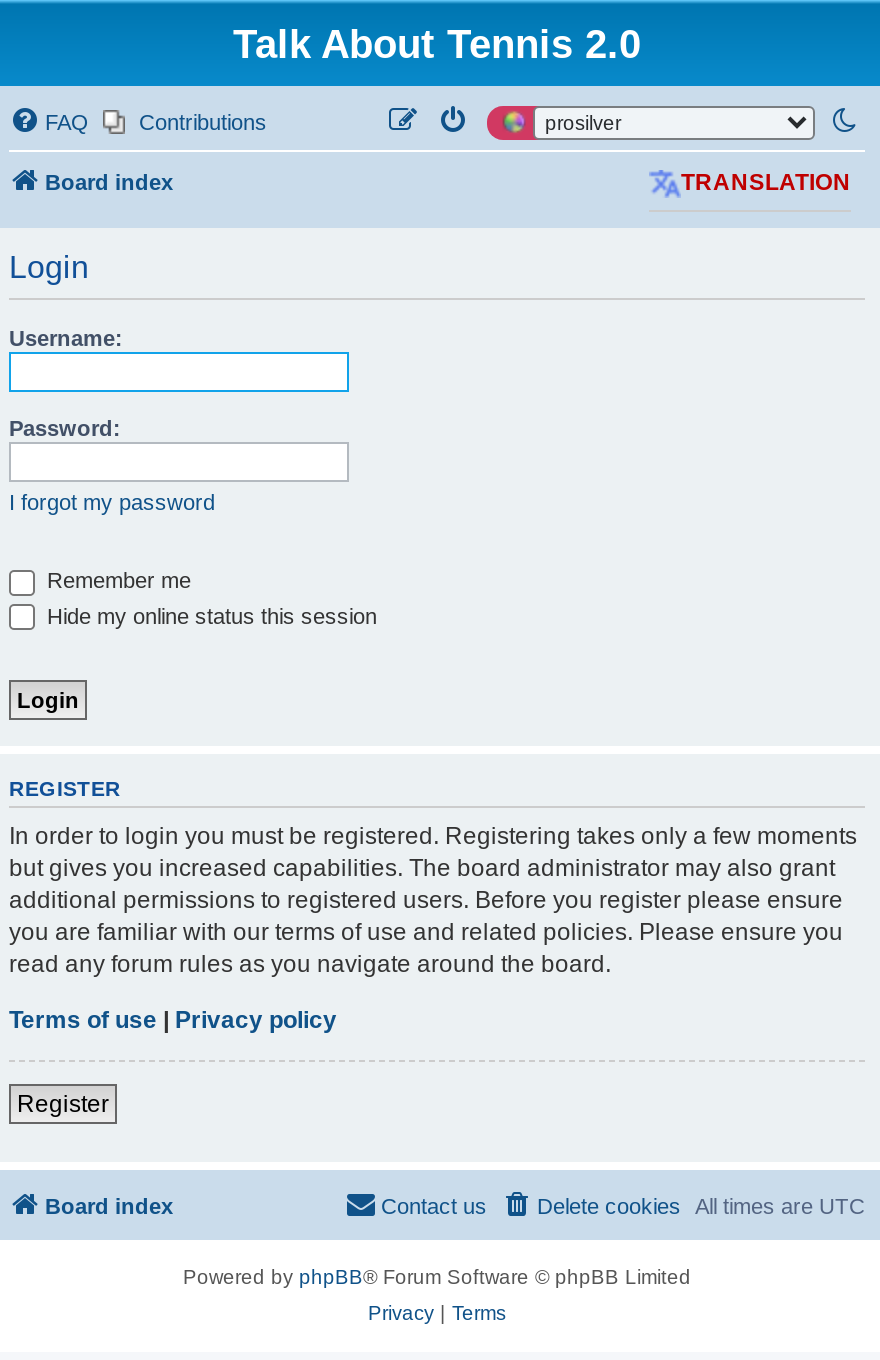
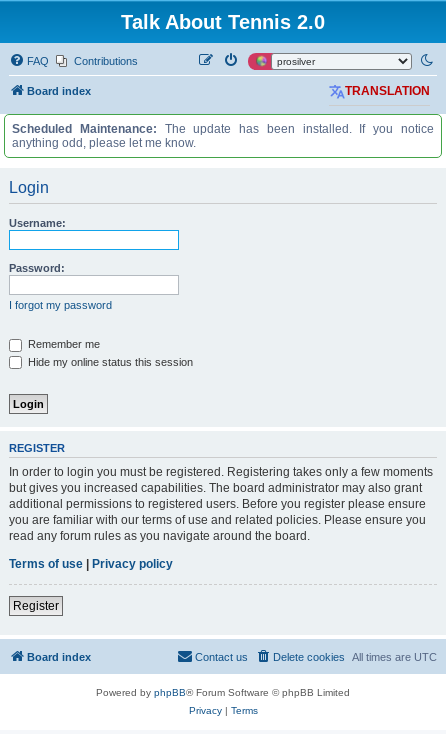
+ Scheduled Maintenance: The update has been installed. If you notice
+ anything odd, please let me know.
